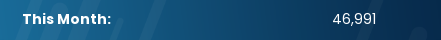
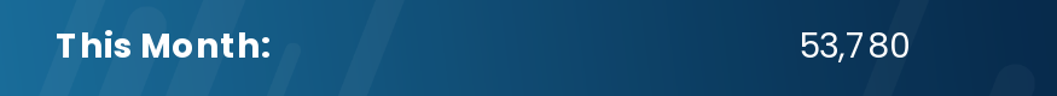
- 46,991
+ 53,780
